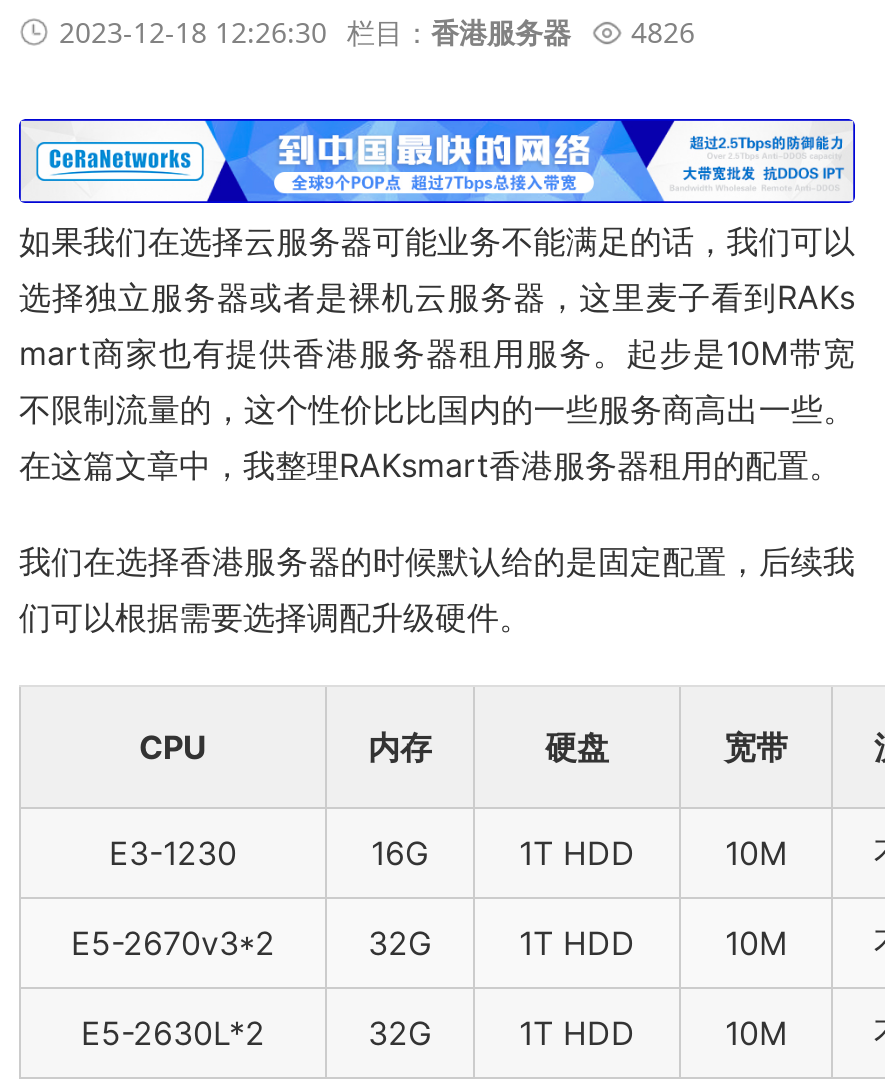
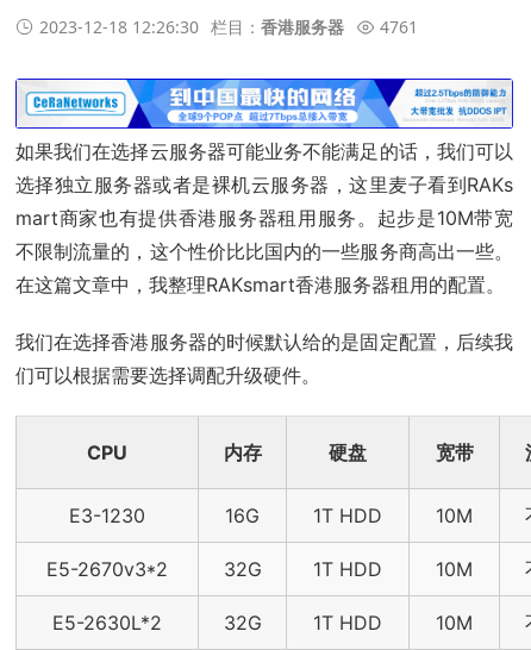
- 2023-12-18 12:26:30 栏目：香港服务器 4826
+ 2023-12-18 12:26:30 栏目：香港服务器 4761
